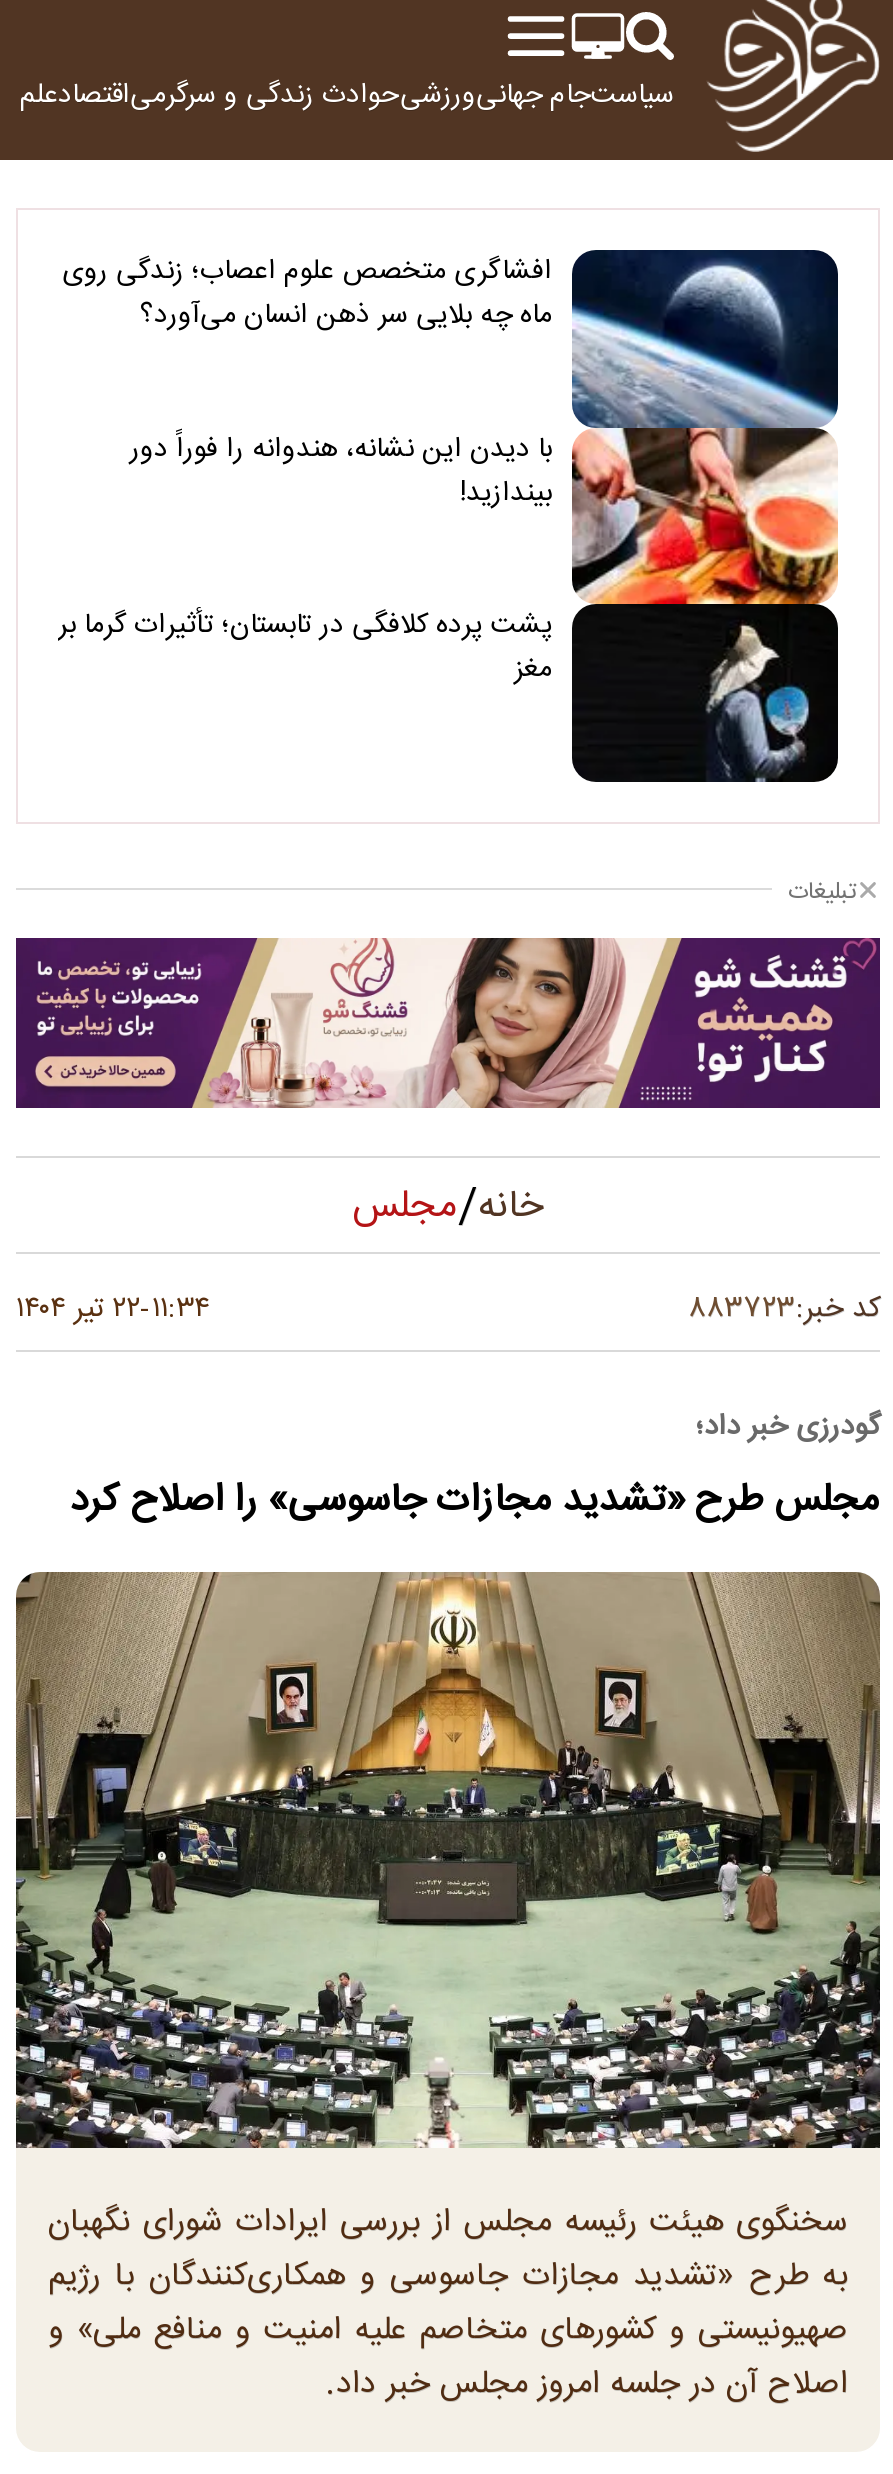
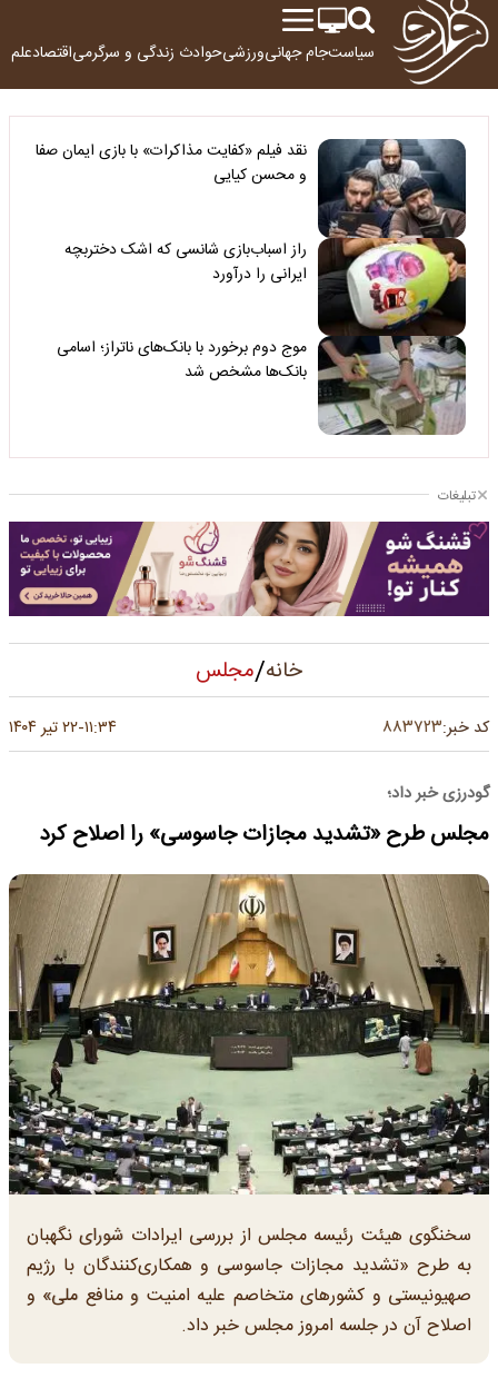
- [image]
- افشاگری متخصص علوم اعصاب؛ زندگی روی
- ماه چه بلایی سر ذهن انسان می‌آورد؟
+ [image]
+ نقد فیلم «کفایت مذاکرات» با بازی ایمان صفا
+ و محسن کیایی

- با دیدن این نشانه، هندوانه را فوراً دور
- بیندازید!
+ راز اسباب‌بازی شانسی که اشک دختربچه
+ ایرانی را درآورد

- پشت پرده کلافگی در تابستان؛ تأثیرات گرما بر
- مغز
+ موج دوم برخورد با بانک‌های ناتراز؛ اسامی
+ بانک‌ها مشخص شد
